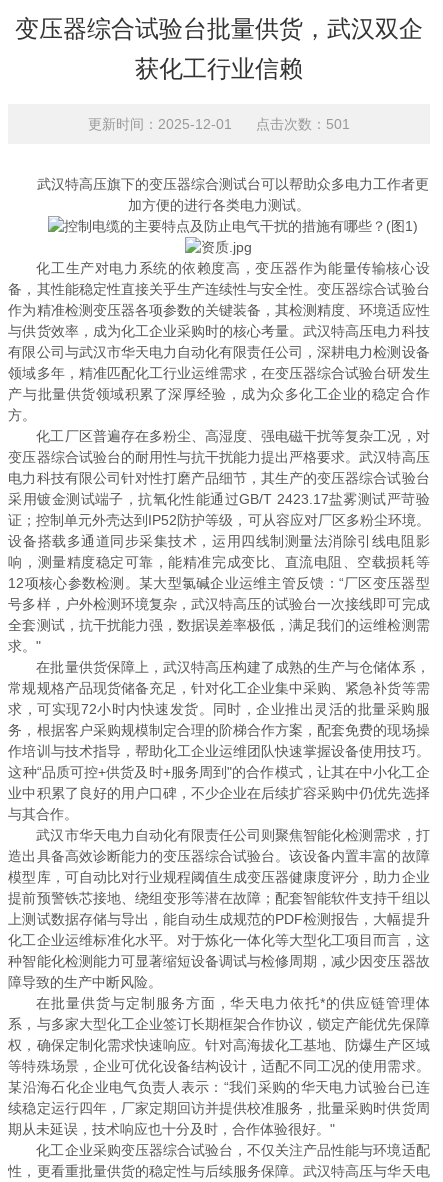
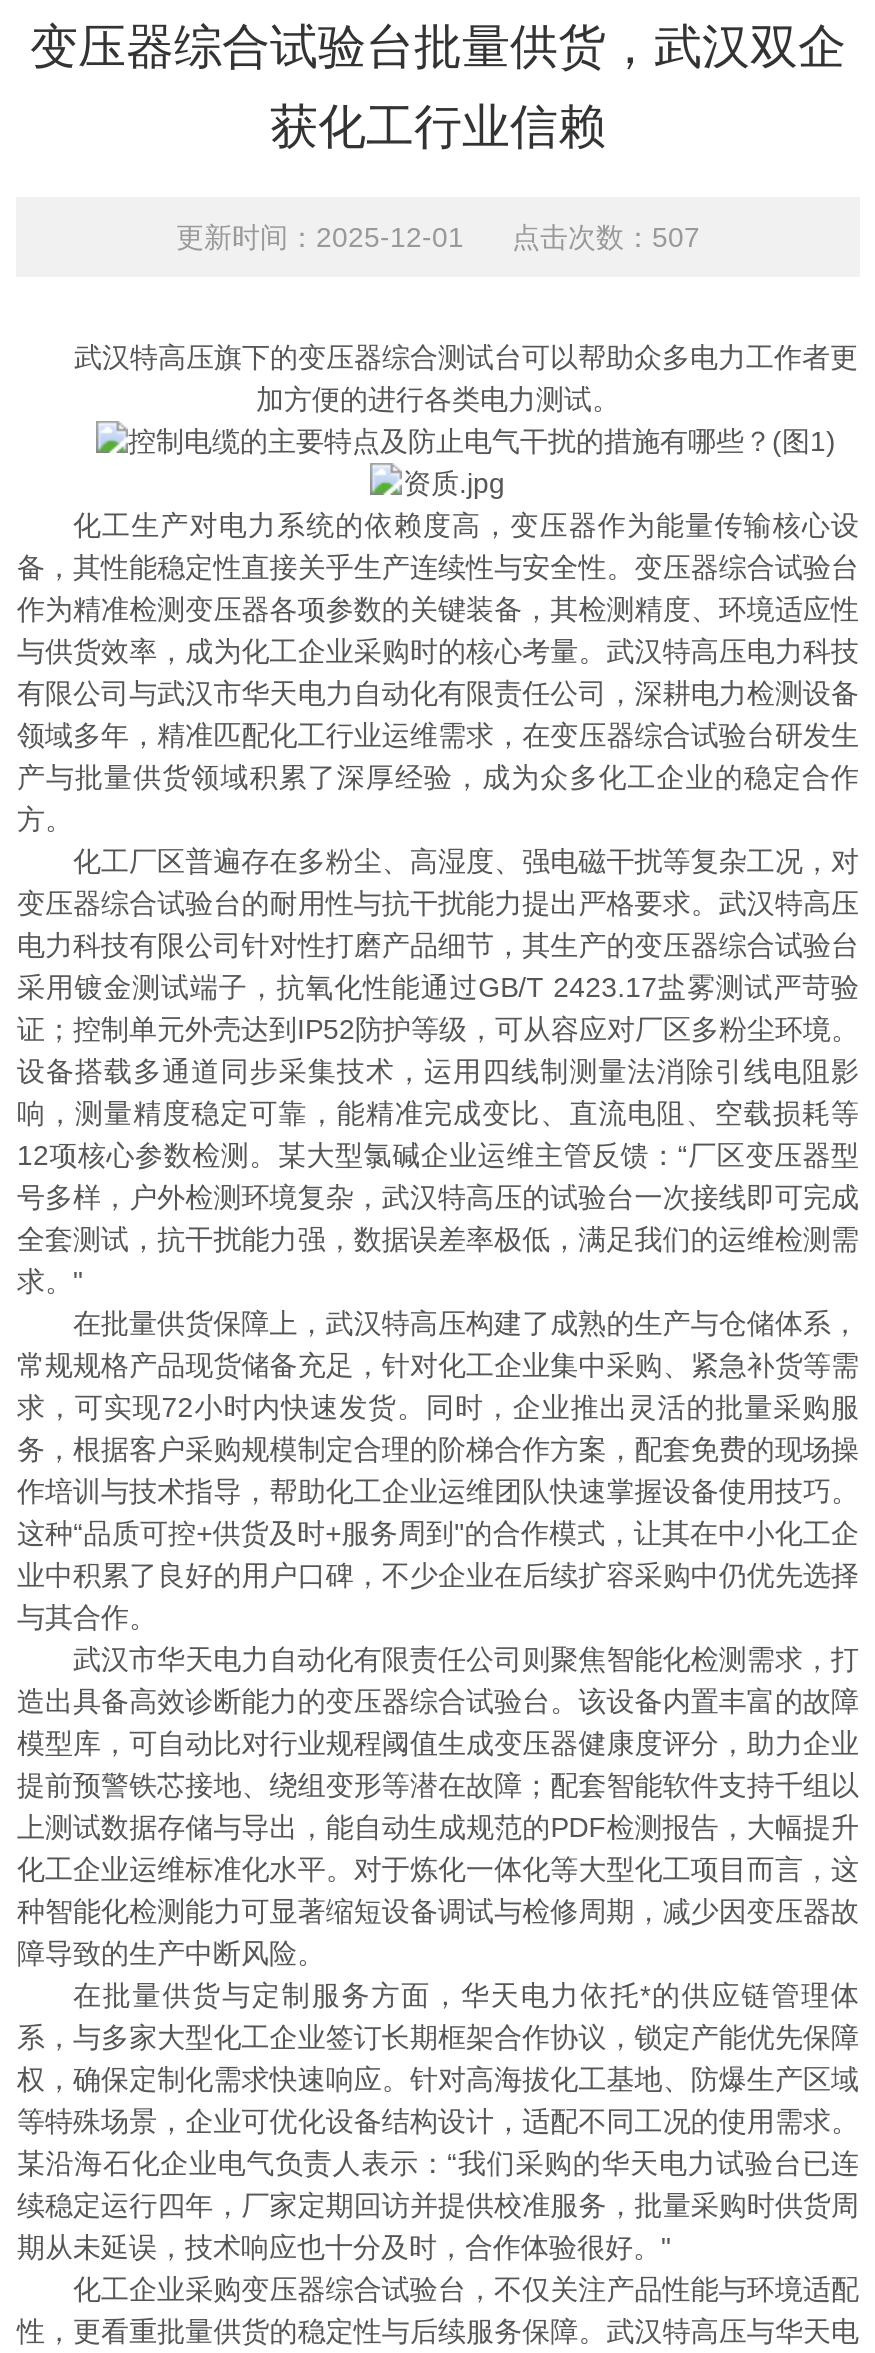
- 更新时间：2025-12-01 点击次数：501
+ 更新时间：2025-12-01 点击次数：507
